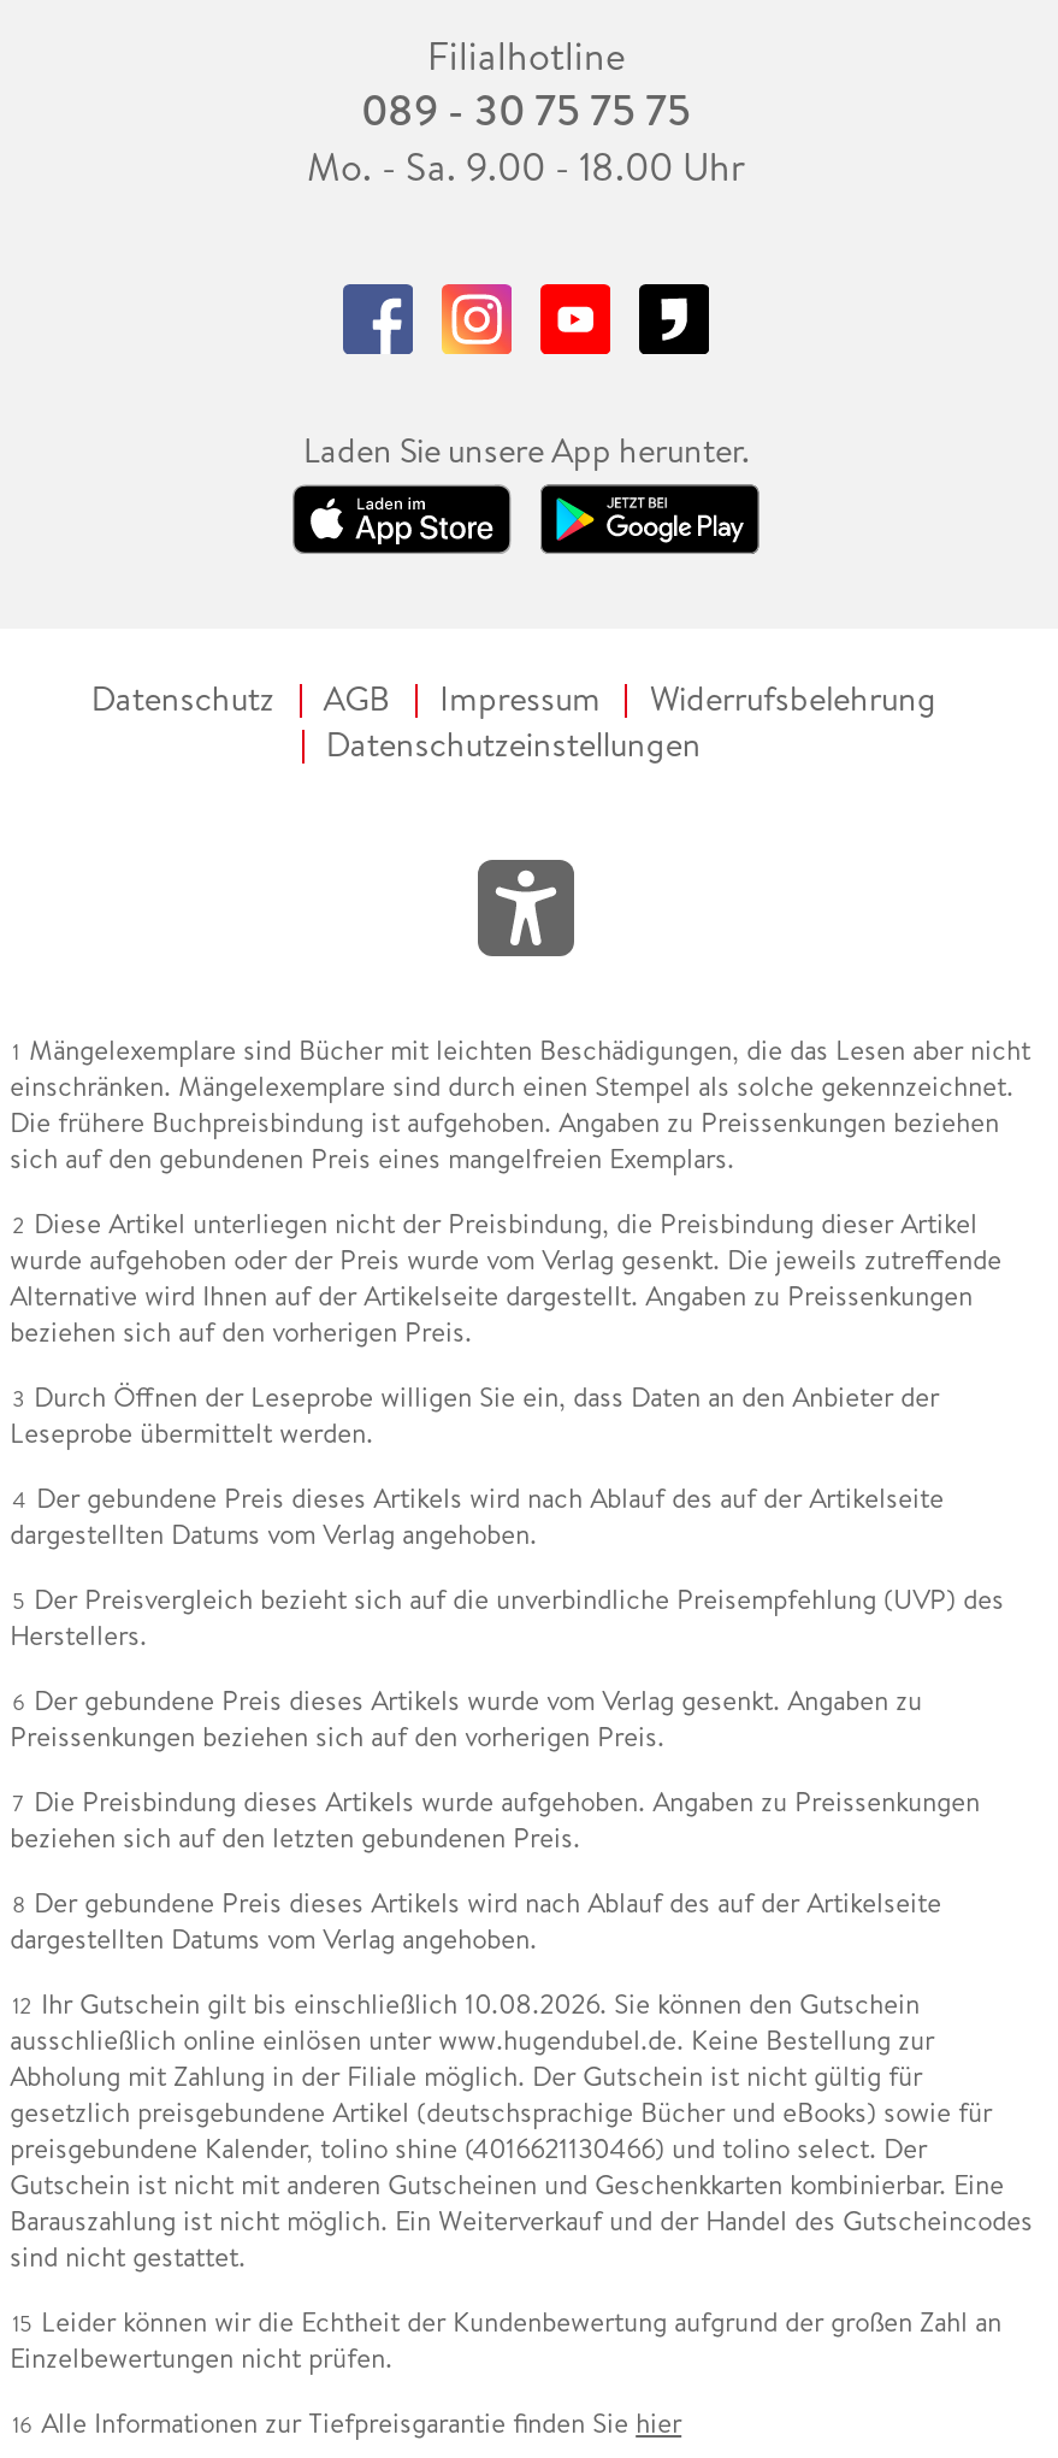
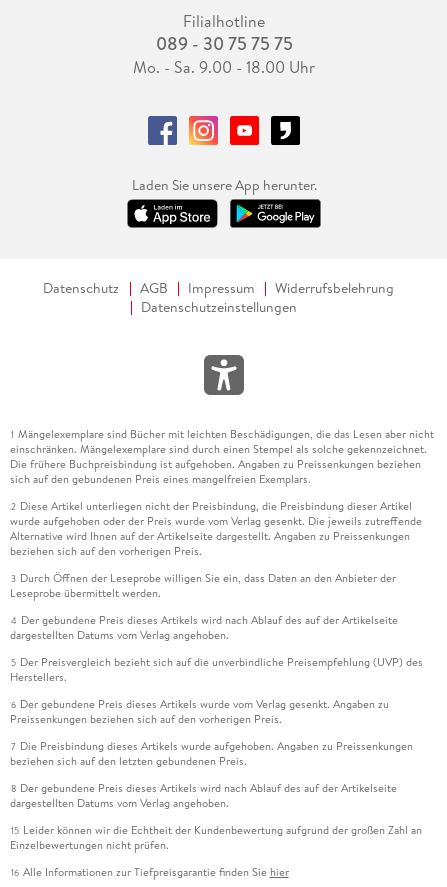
- 12 Ihr Gutschein gilt bis einschließlich 10.08.2026. Sie können den Gutschein
- ausschließlich online einlösen unter www.hugendubel.de. Keine Bestellung zur
- Abholung mit Zahlung in der Filiale möglich. Der Gutschein ist nicht gültig für
- gesetzlich preisgebundene Artikel (deutschsprachige Bücher und eBooks) sowie für
- preisgebundene Kalender, tolino shine (4016621130466) und tolino select. Der
- Gutschein ist nicht mit anderen Gutscheinen und Geschenkkarten kombinierbar. Eine
- Barauszahlung ist nicht möglich. Ein Weiterverkauf und der Handel des Gutscheincodes
- sind nicht gestattet.
